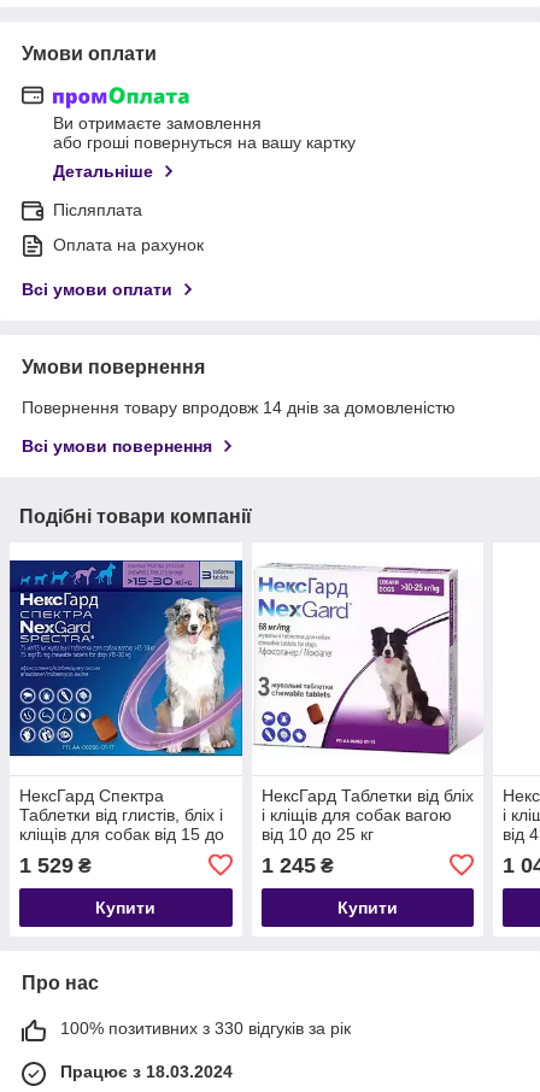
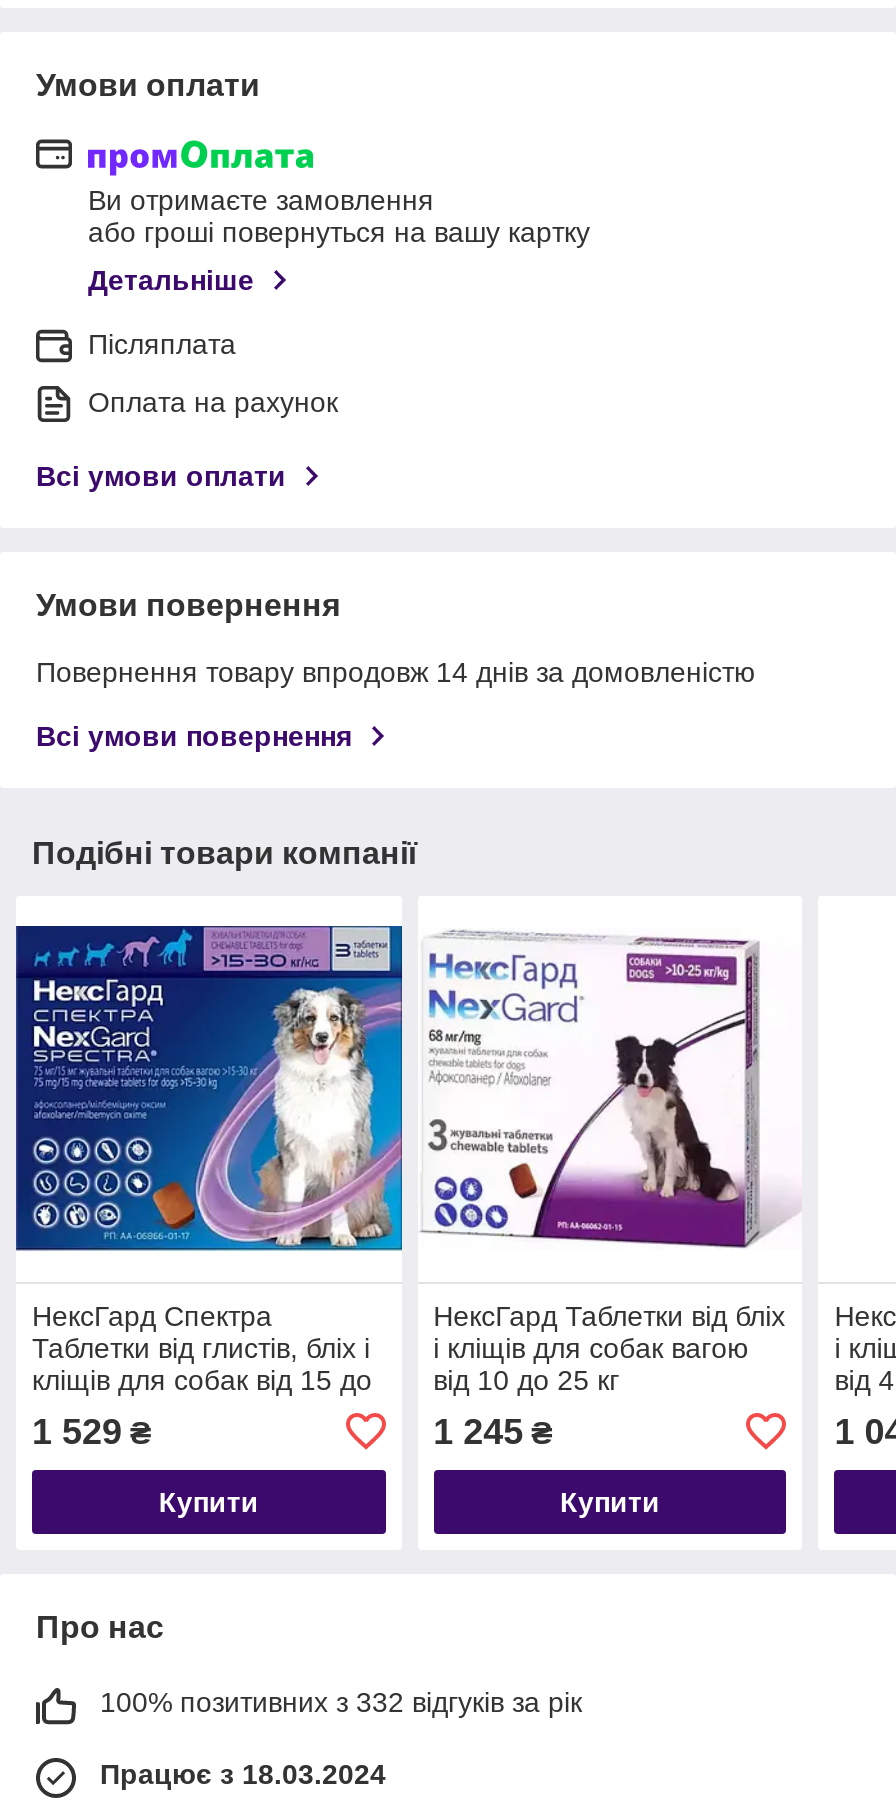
- 100% позитивних з 330 відгуків за рік
+ 100% позитивних з 332 відгуків за рік
